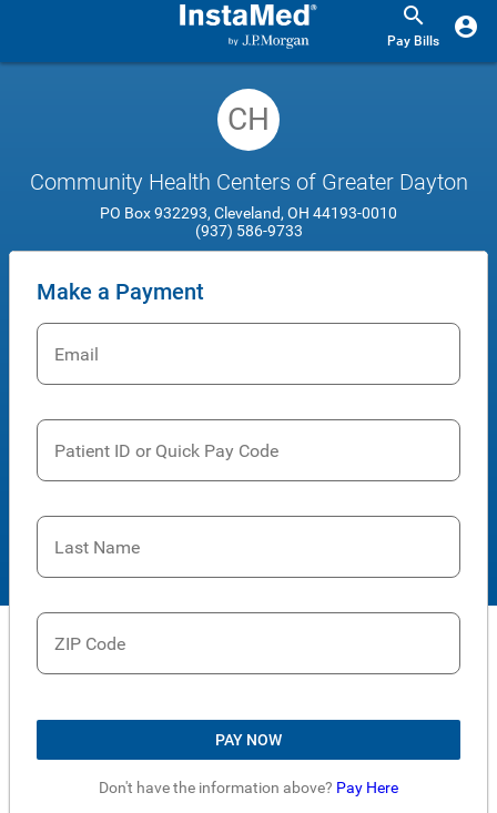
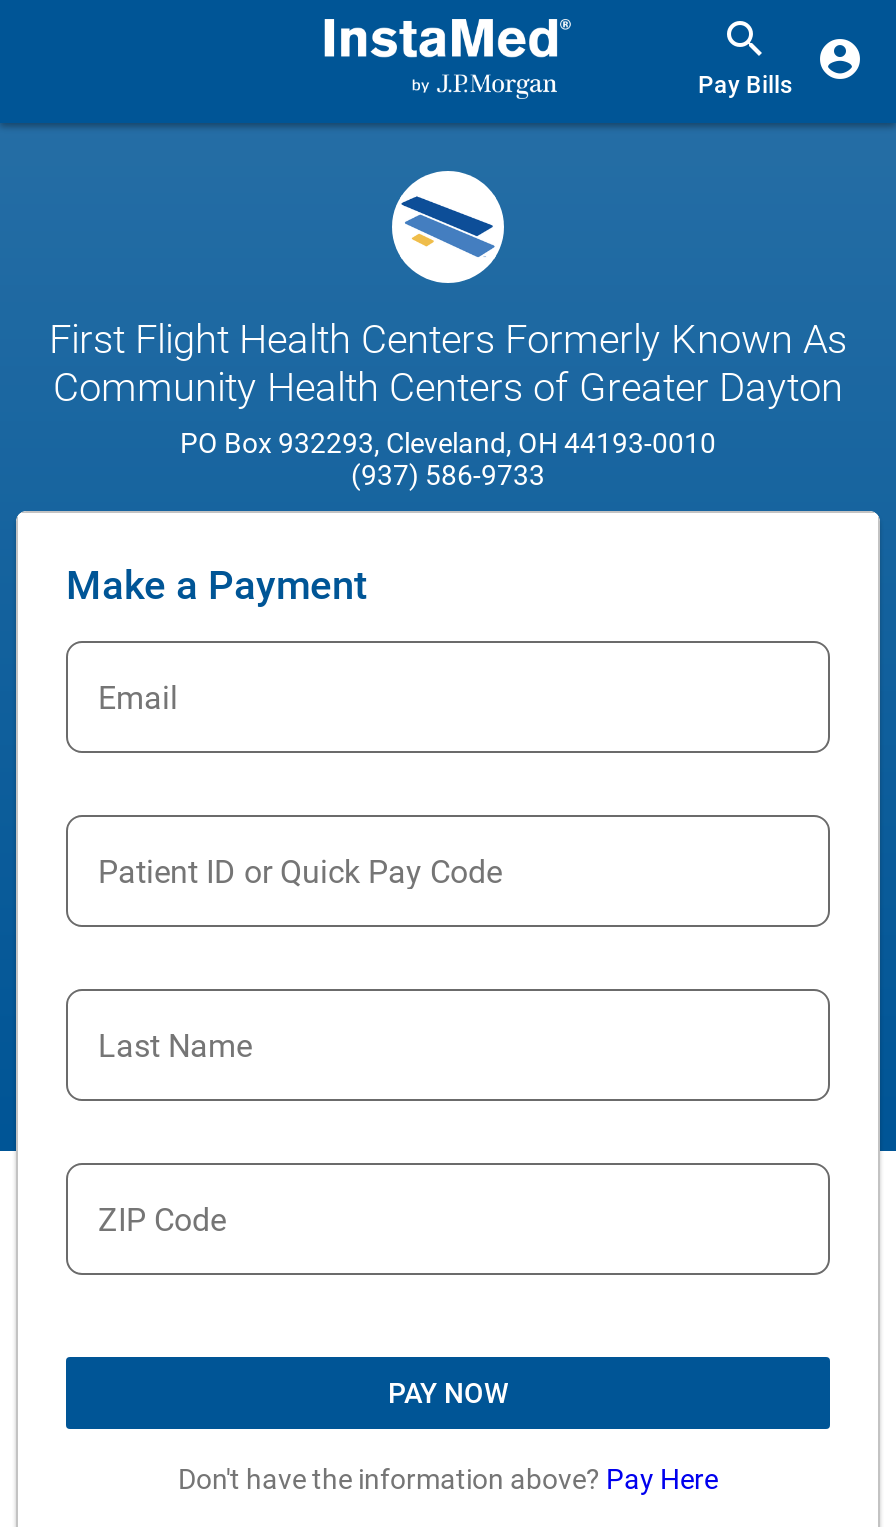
- CH
+ First Flight Health Centers Formerly Known As
